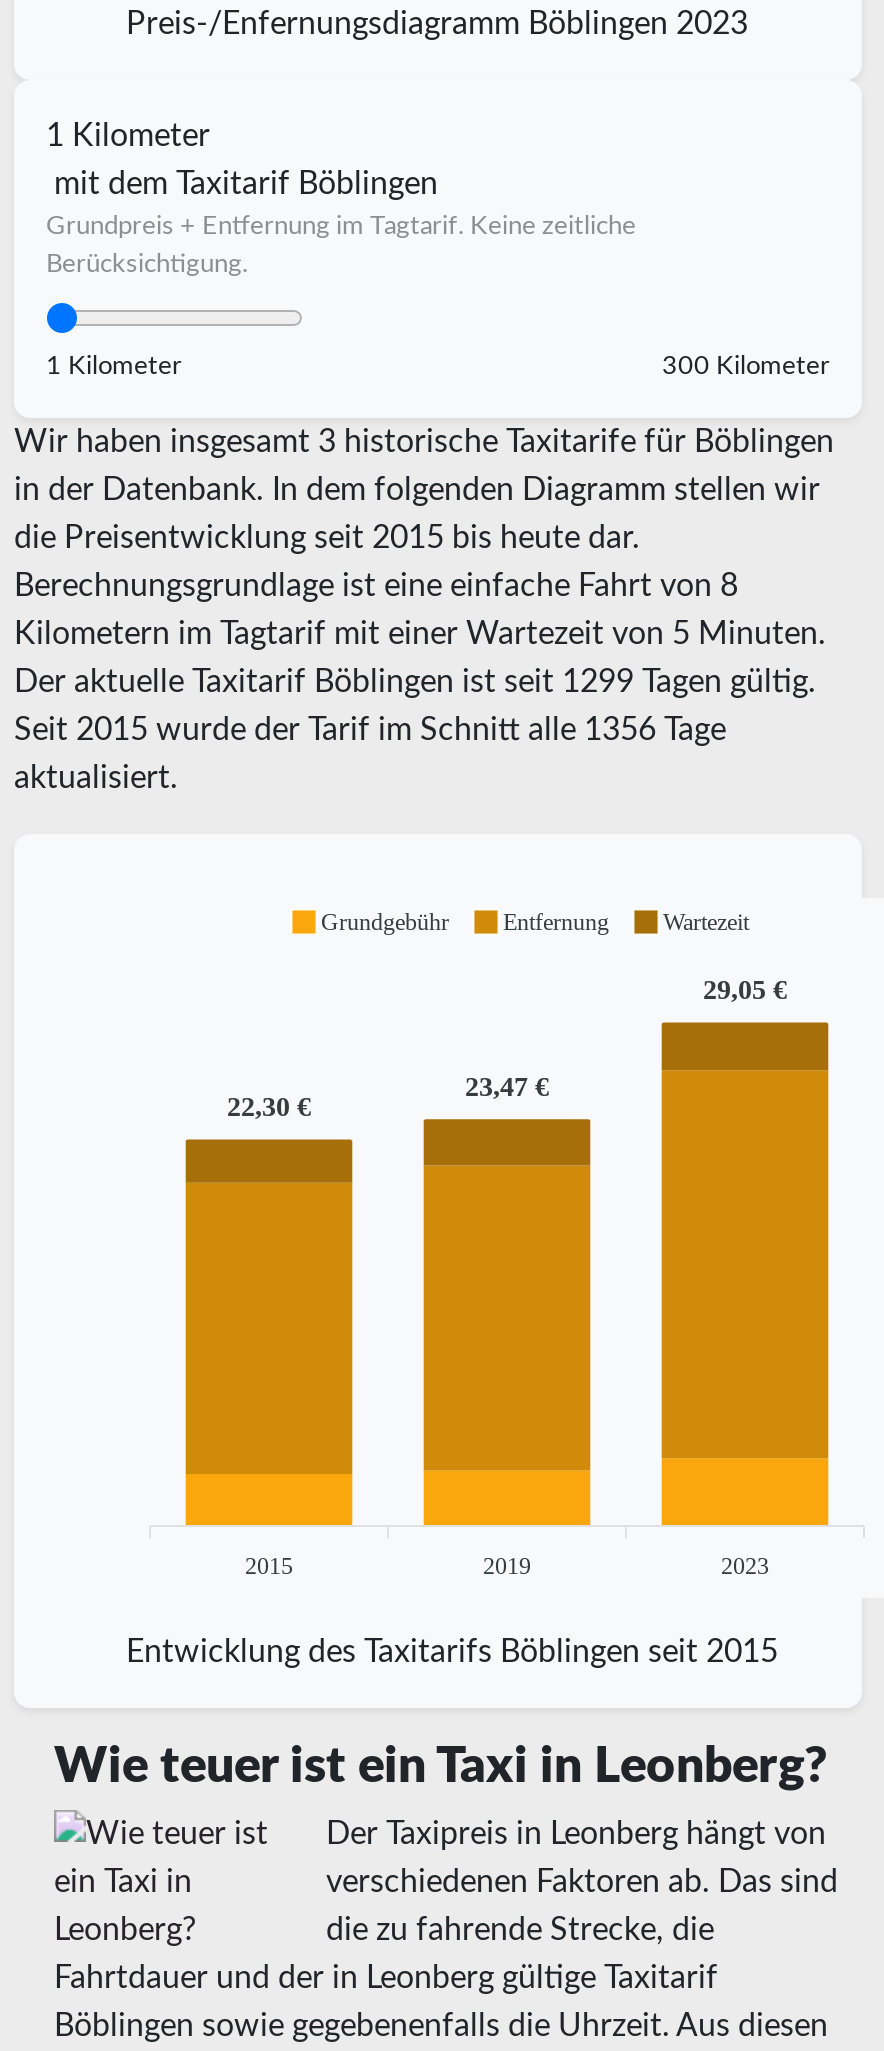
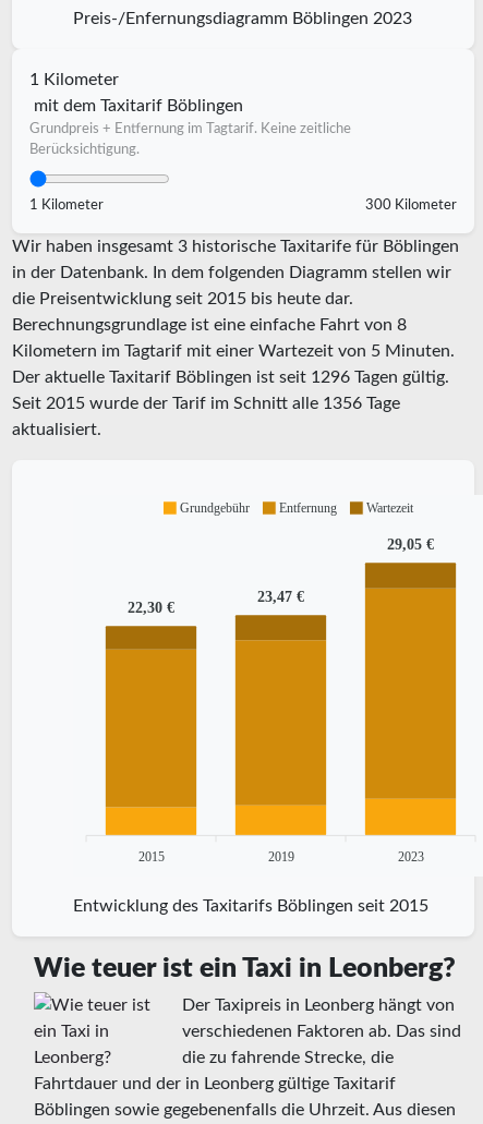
- Der aktuelle Taxitarif Böblingen ist seit 1299 Tagen gültig.
+ Der aktuelle Taxitarif Böblingen ist seit 1296 Tagen gültig.
